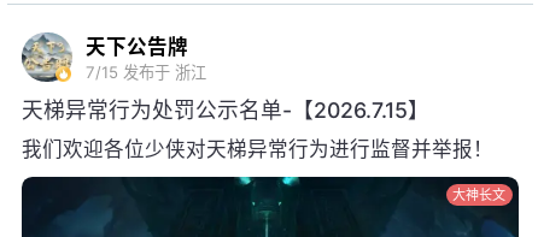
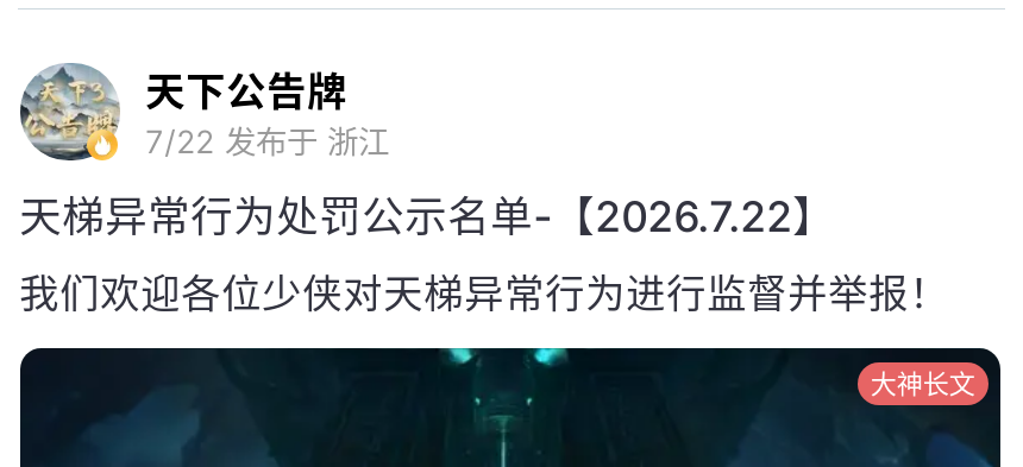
- 7/15 发布于 浙江
+ 7/22 发布于 浙江

- 天梯异常行为处罚公示名单-【2026.7.15】
+ 天梯异常行为处罚公示名单-【2026.7.22】
